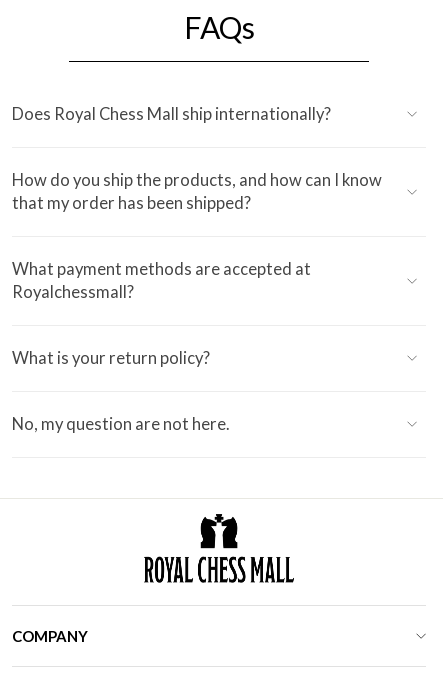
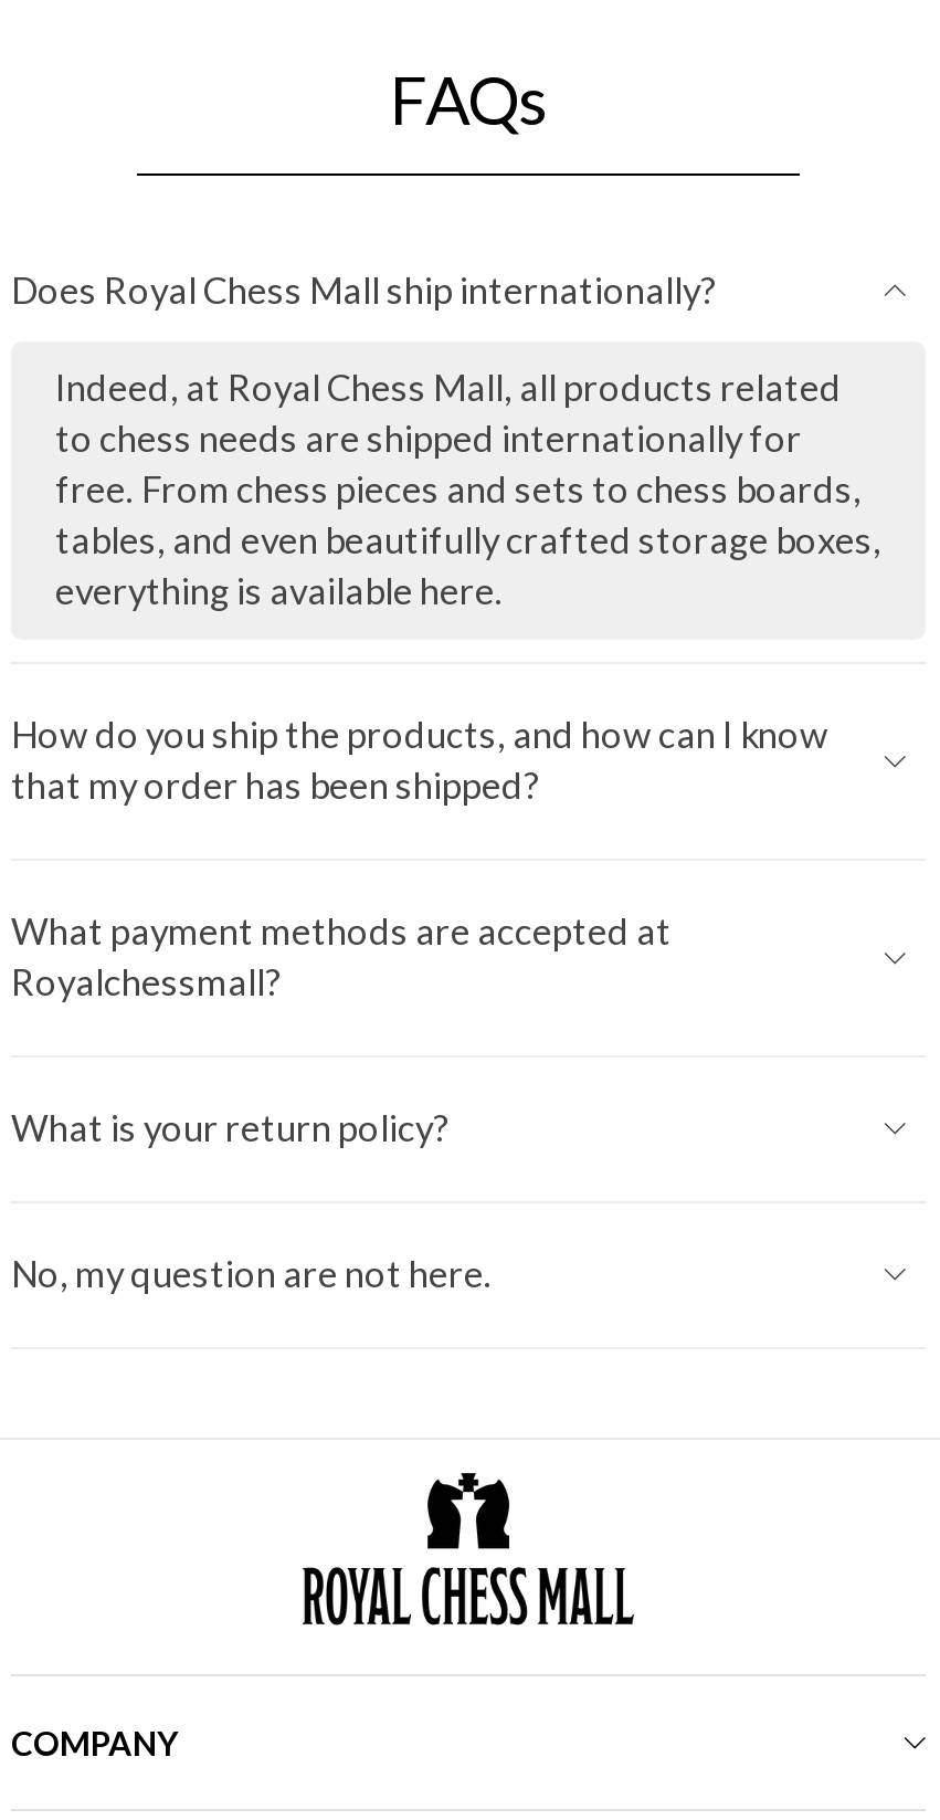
+ Indeed, at Royal Chess Mall, all products related
+ to chess needs are shipped internationally for
+ free. From chess pieces and sets to chess boards,
+ tables, and even beautifully crafted storage boxes,
+ everything is available here.
